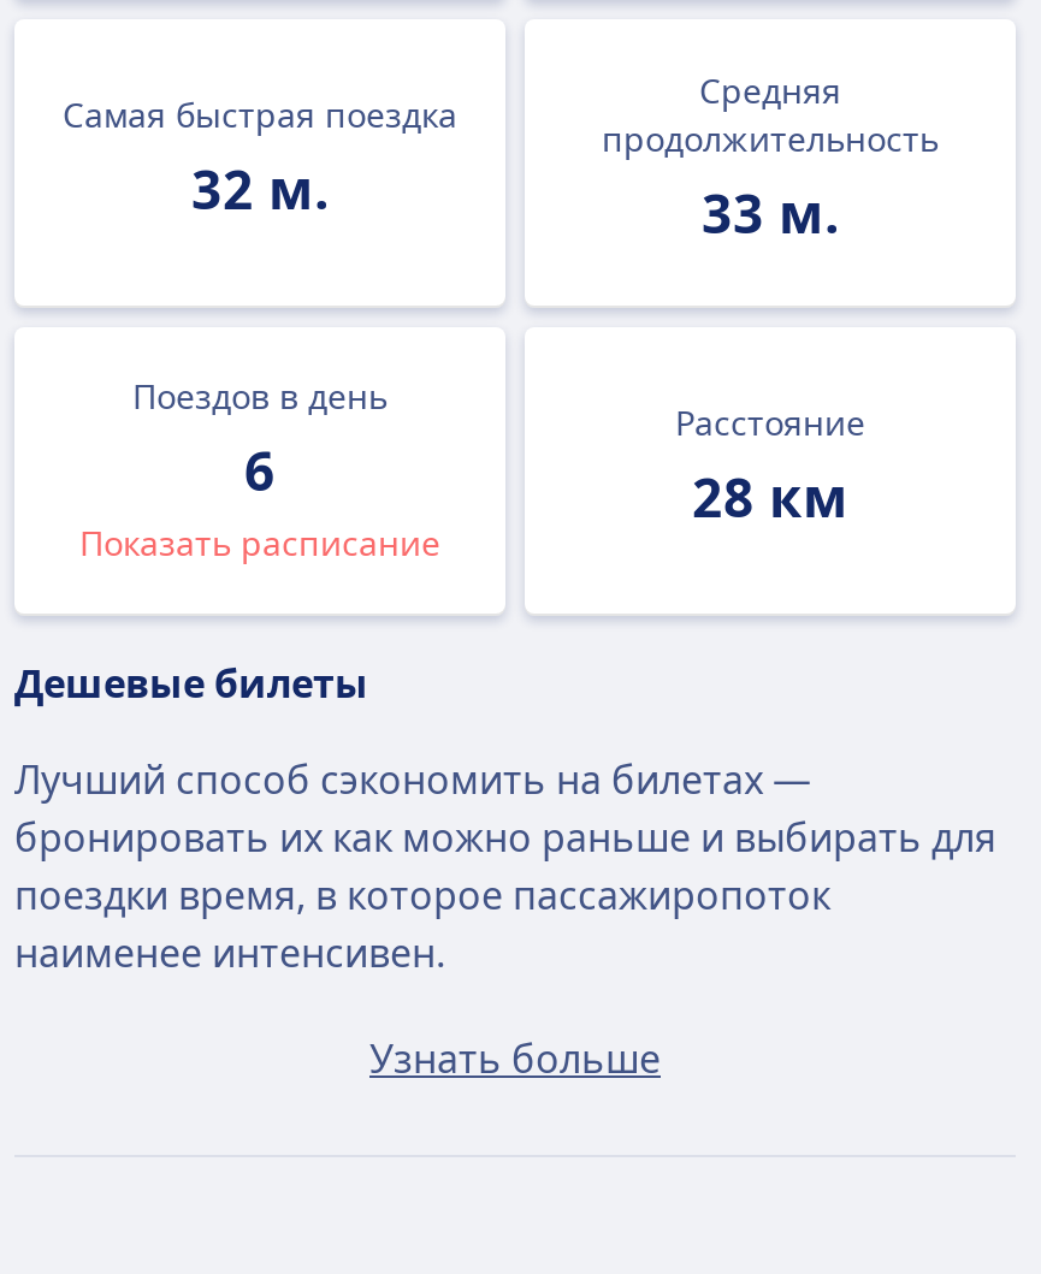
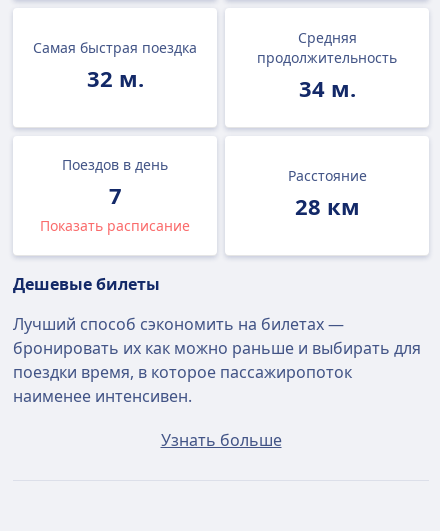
- 33 м.
+ 34 м.

- 6
+ 7
